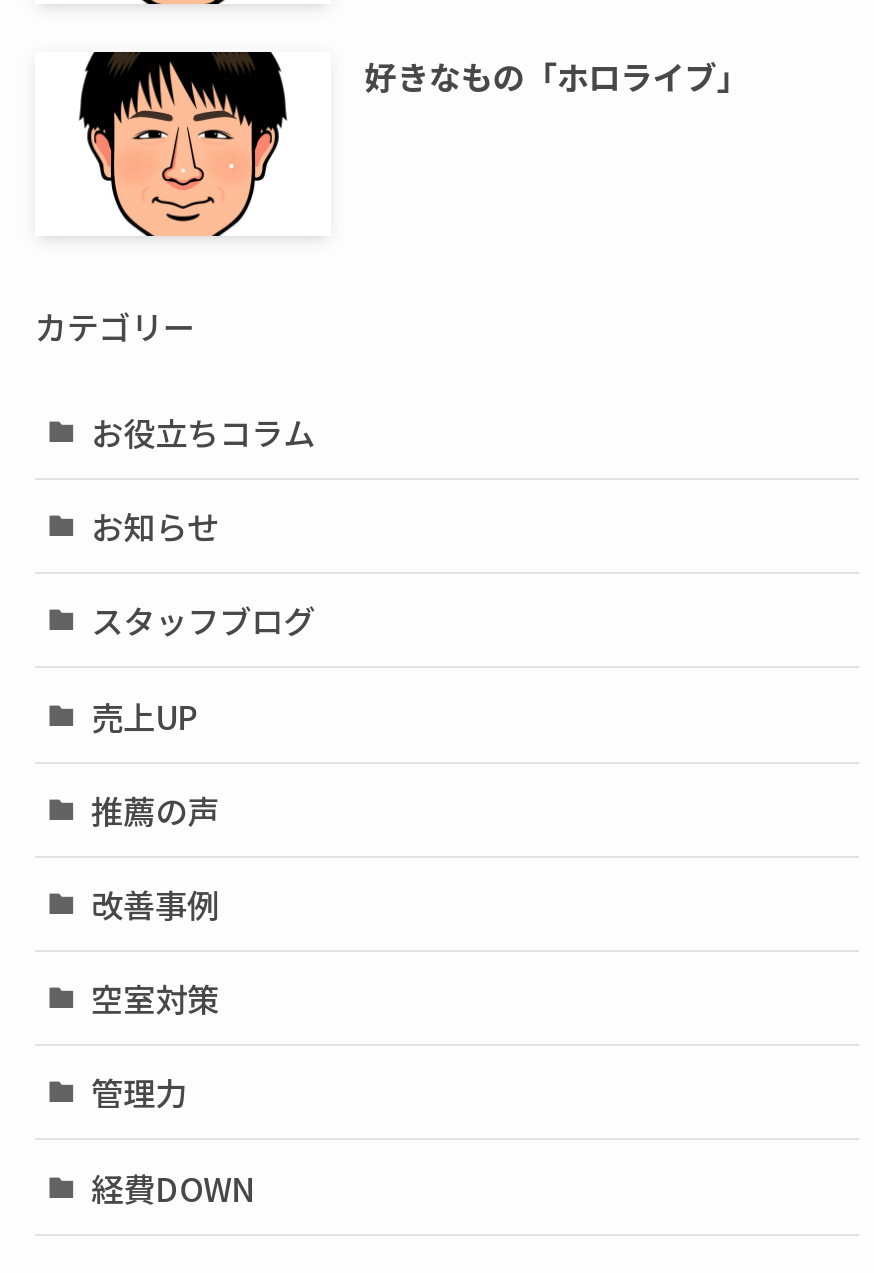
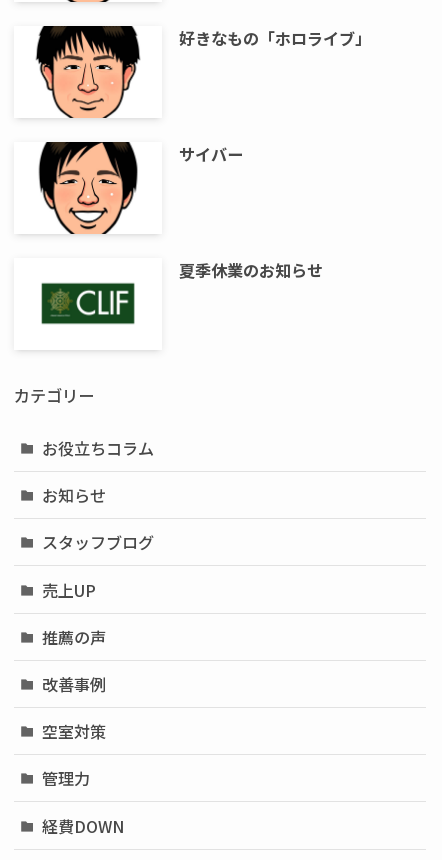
+ [image]
+ サイバー

+ [image]

+ 夏季休業のお知らせ
